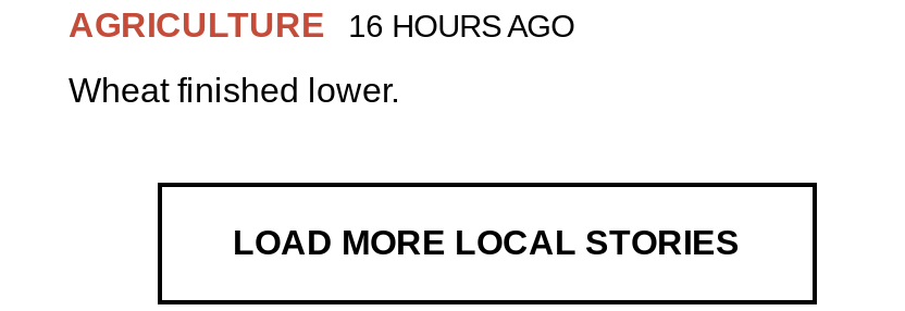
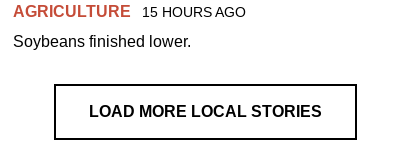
- AGRICULTURE 16 HOURS AGO
+ AGRICULTURE 15 HOURS AGO

- Wheat finished lower.
+ Soybeans finished lower.
